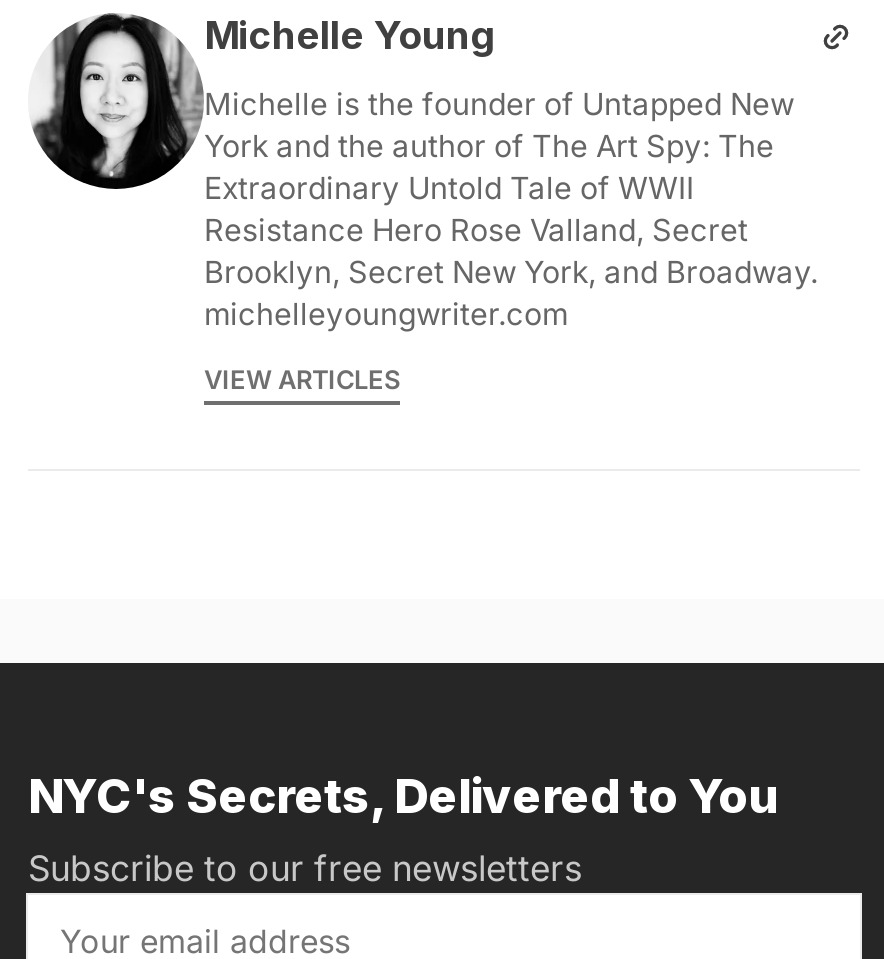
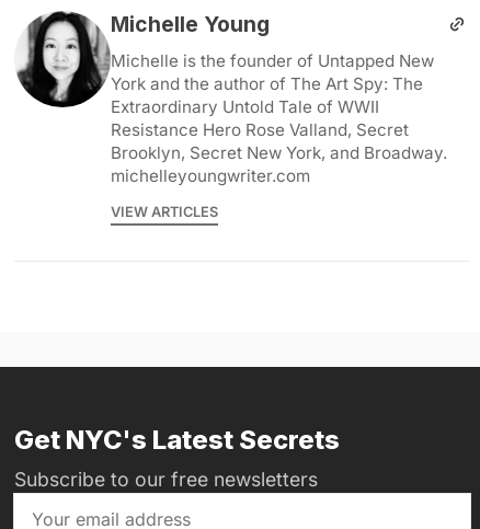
- NYC's Secrets, Delivered to You
+ Get NYC's Latest Secrets
